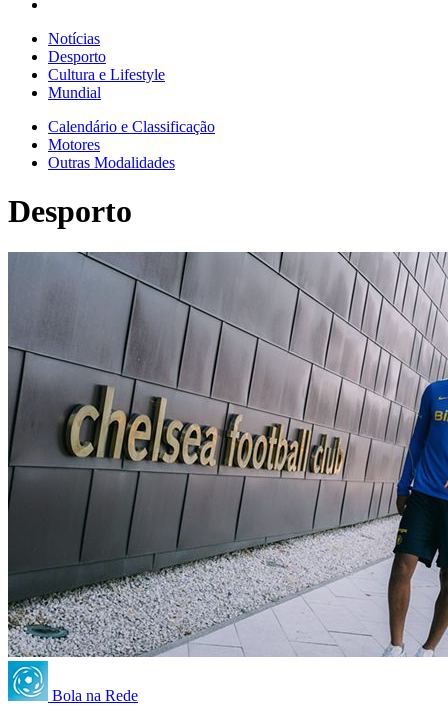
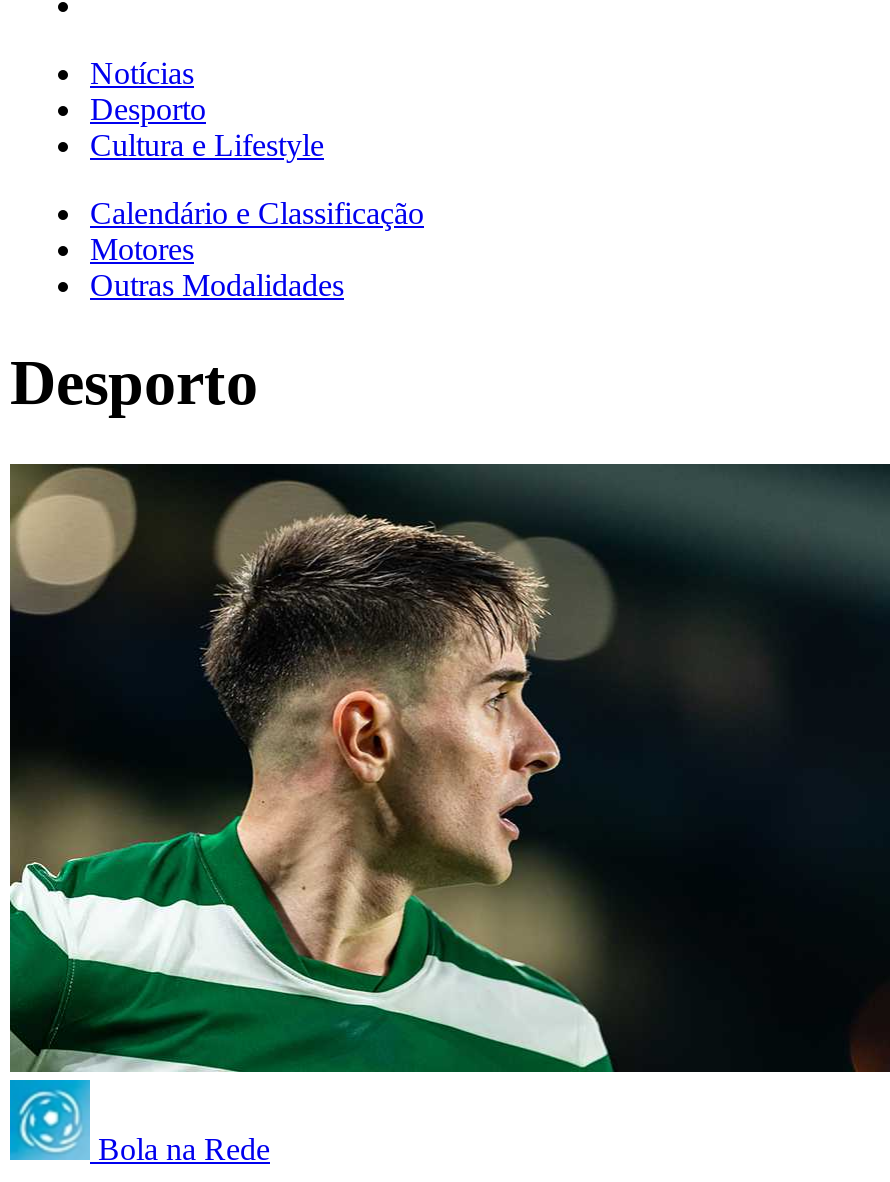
- Mundial

- [image]
+ [image]
